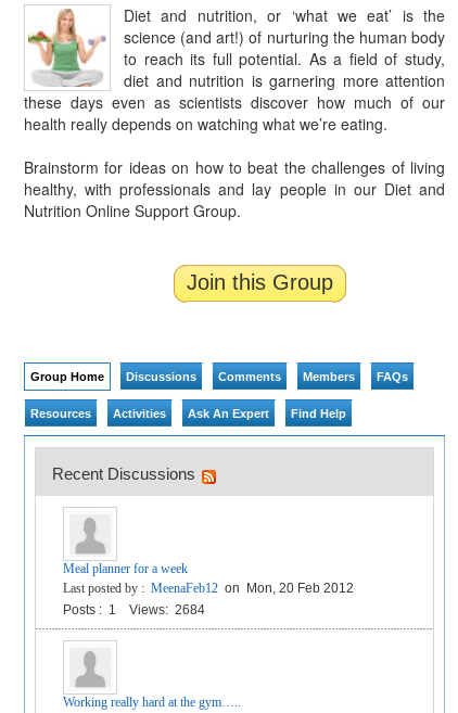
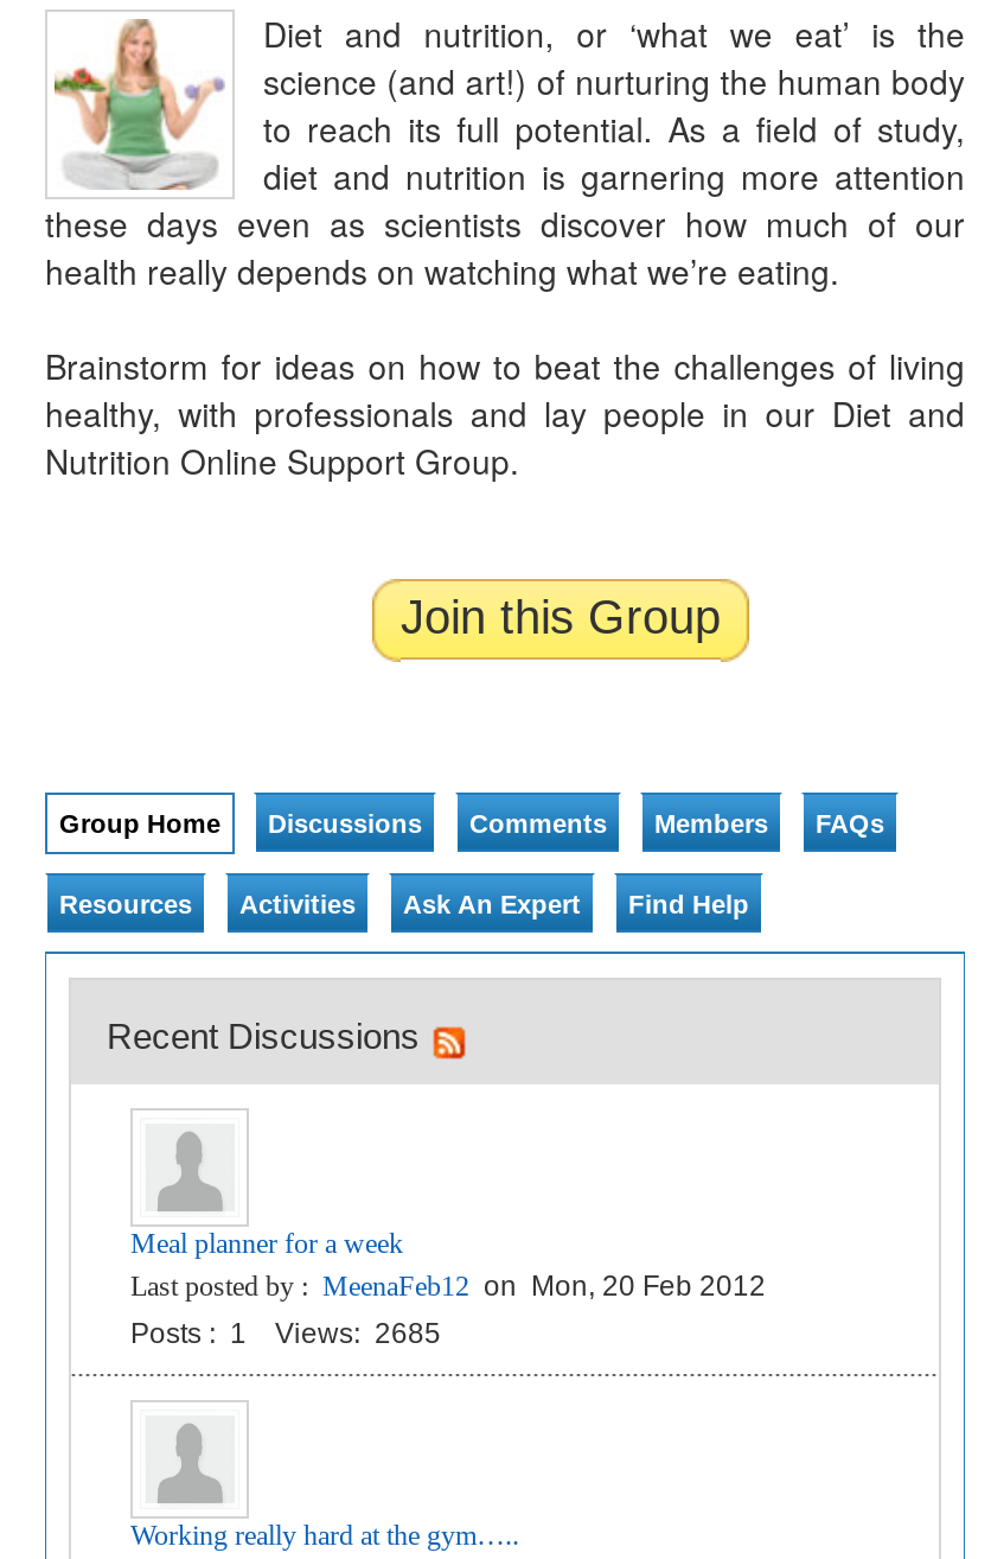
- Posts : 1 Views: 2684
+ Posts : 1 Views: 2685
